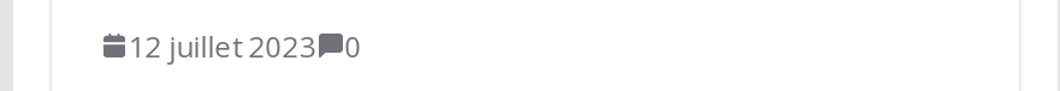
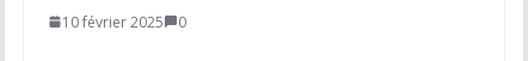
- 12 juillet 2023 0
+ 10 février 2025 0
